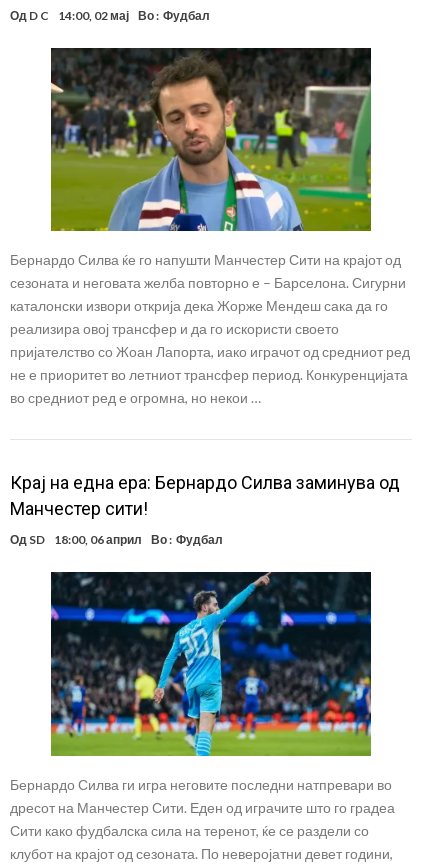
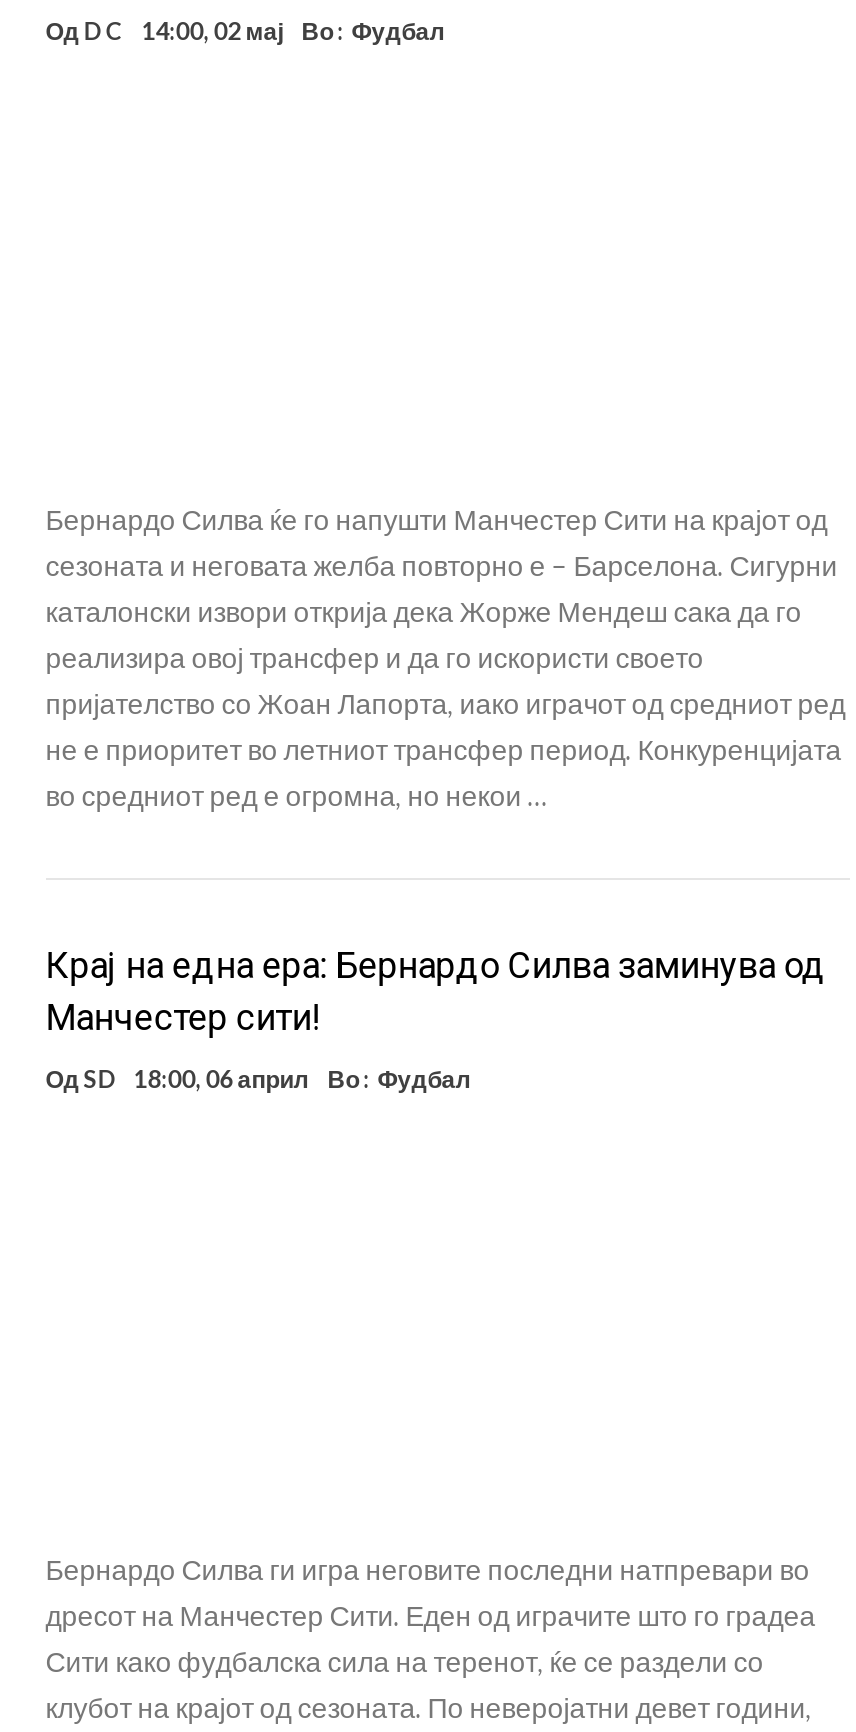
- [image]

- [image]
